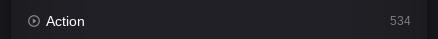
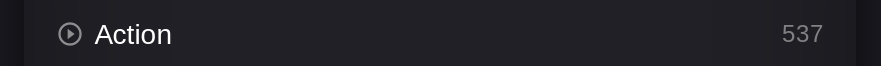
- 534
+ 537
